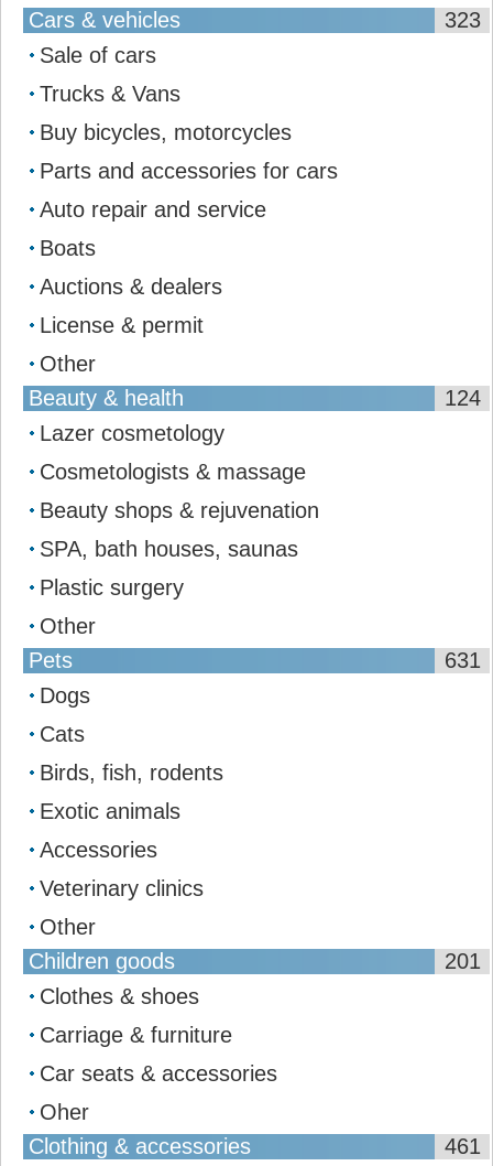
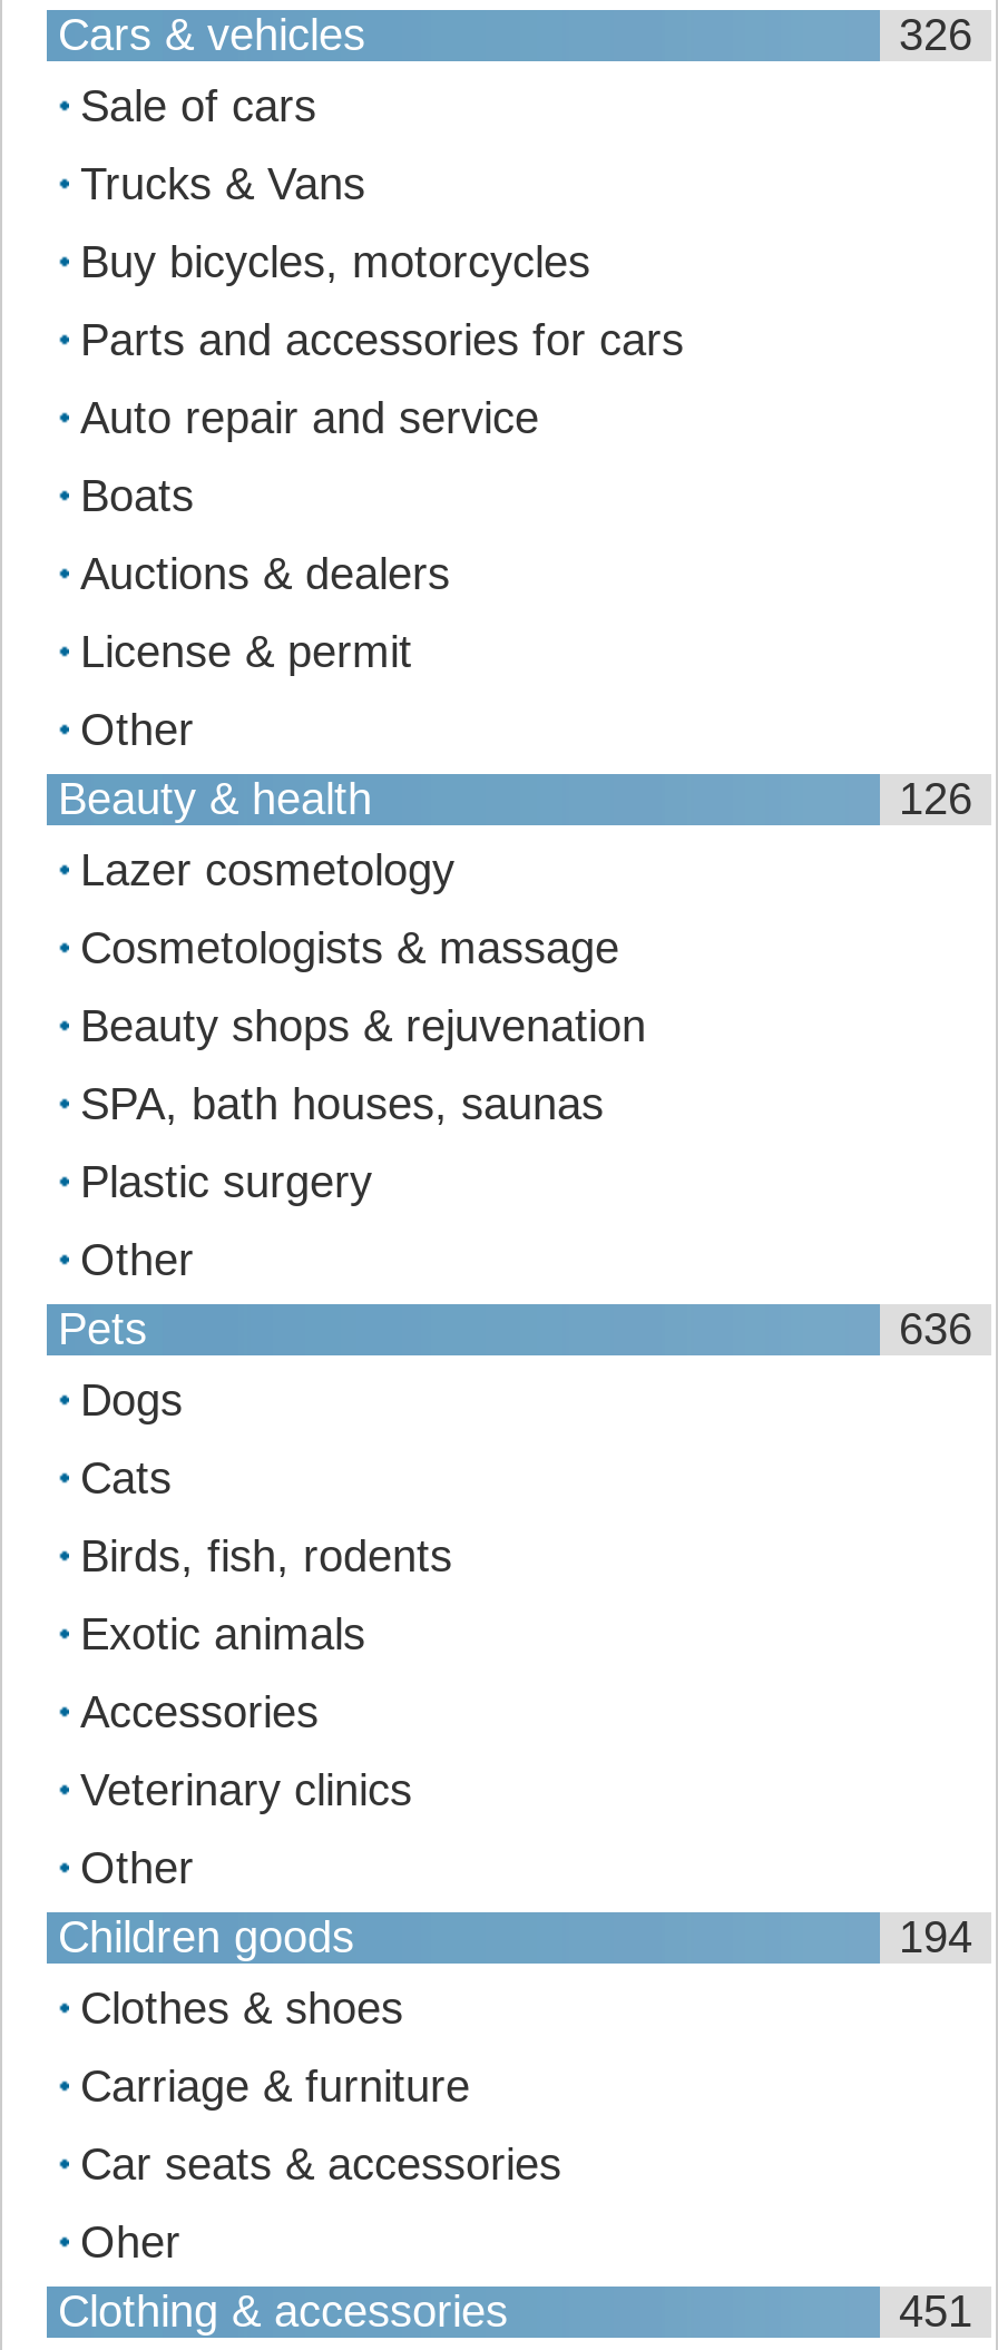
- 323
+ 326

- 124
+ 126

- 631
+ 636

- 201
+ 194

- 461
+ 451
